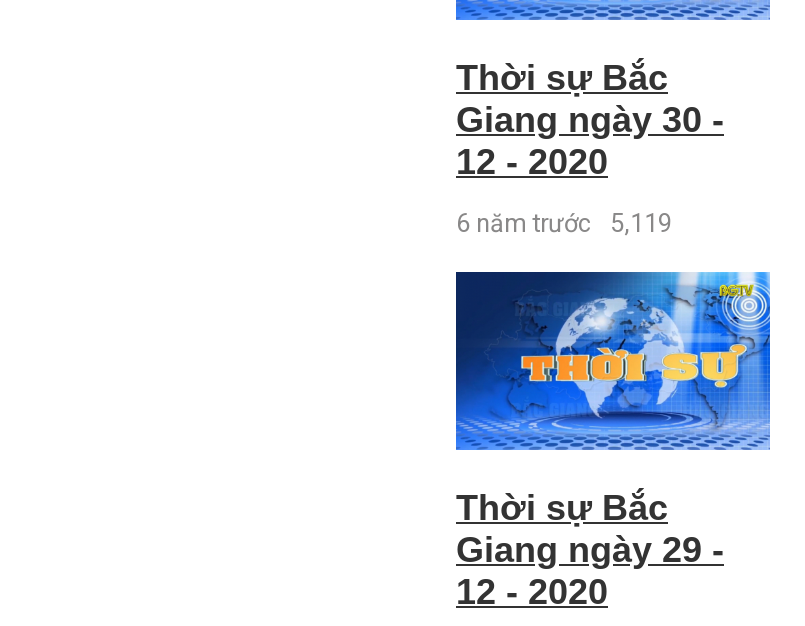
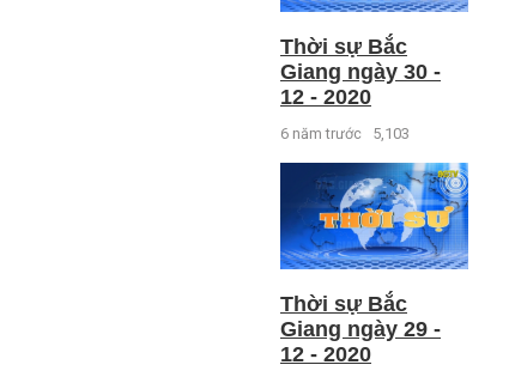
- 6 năm trước 5,119
+ 6 năm trước 5,103
